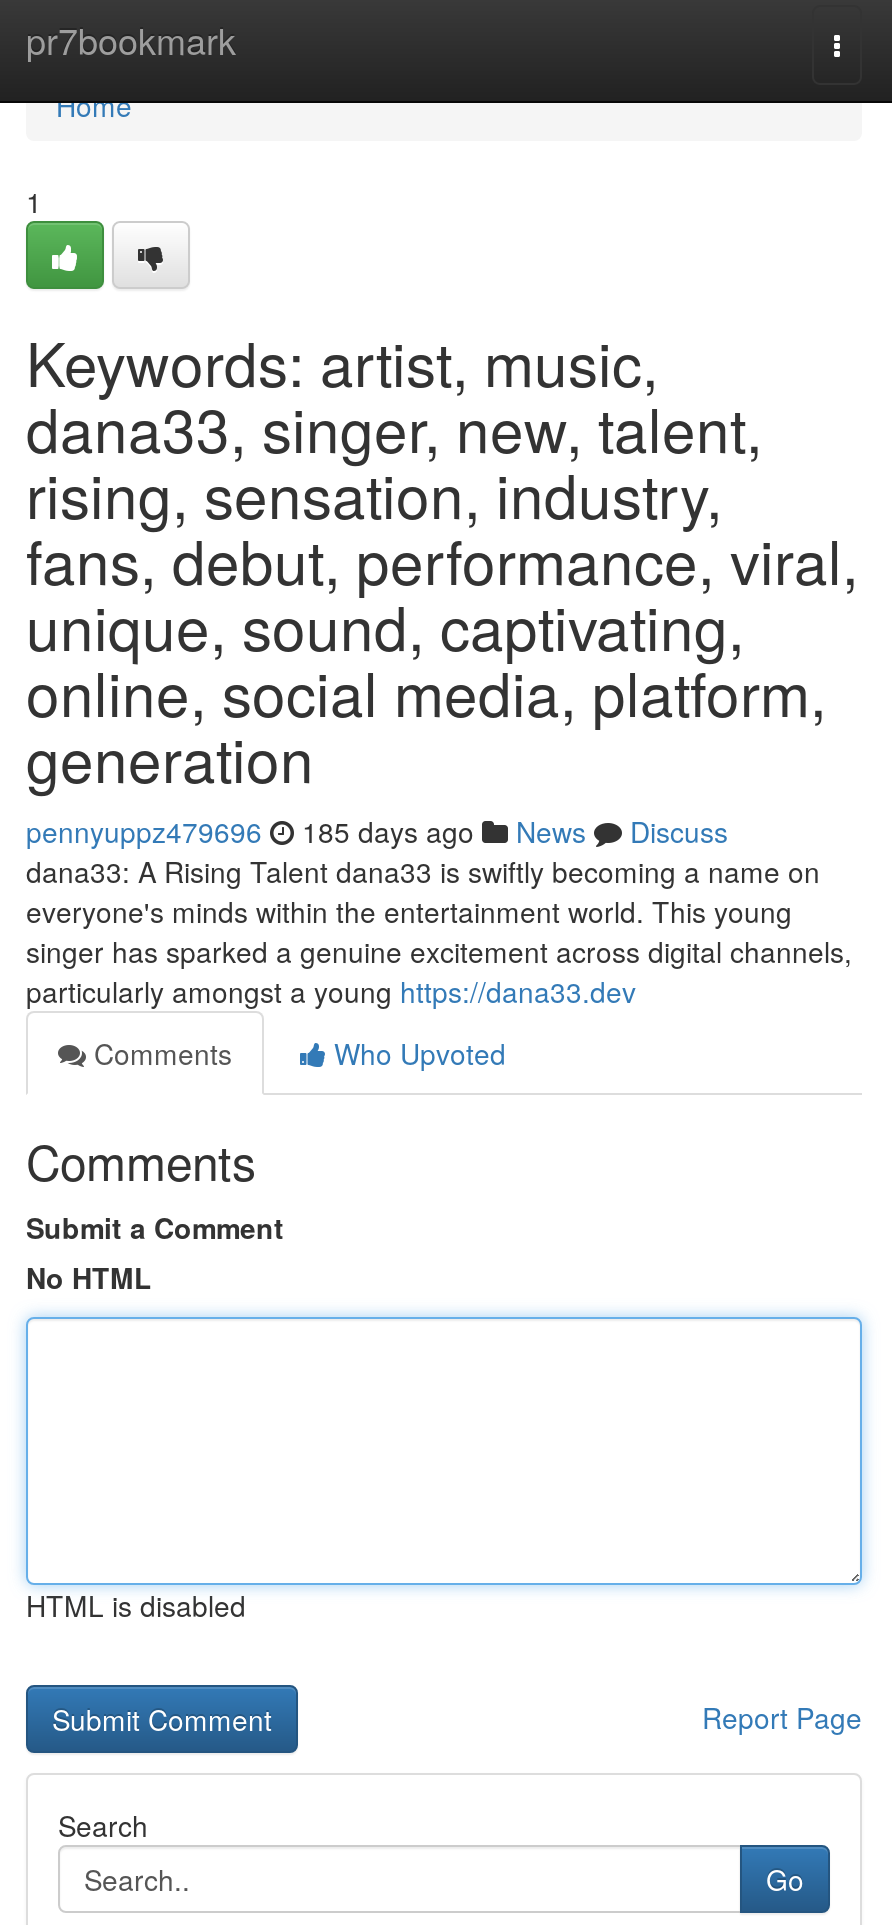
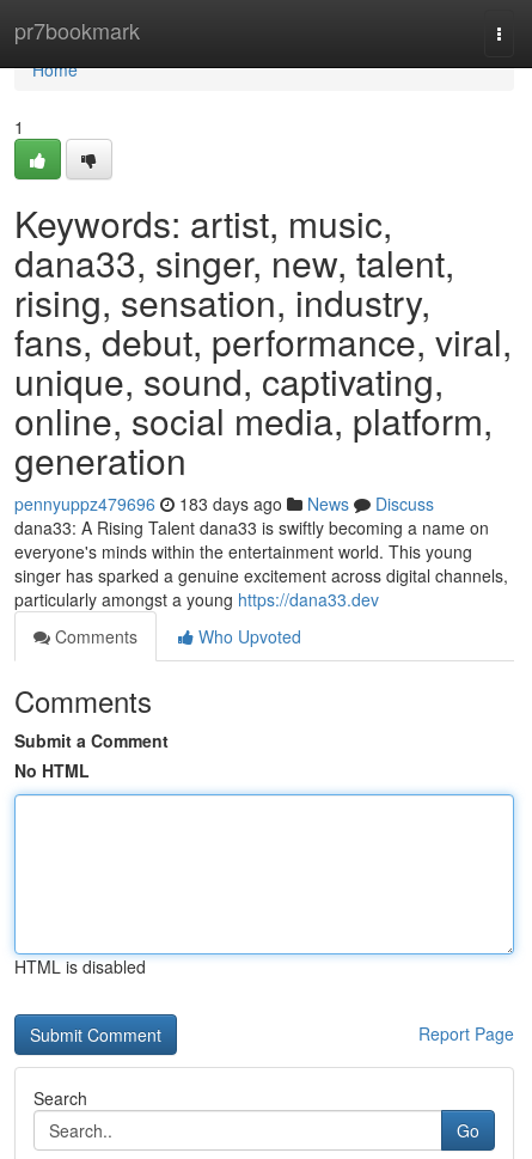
- pennyuppz479696 185 days ago News Discuss
+ pennyuppz479696 183 days ago News Discuss
